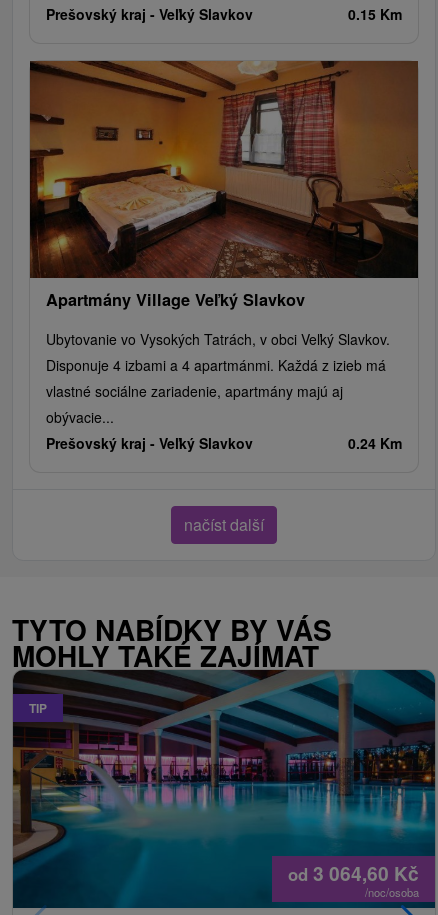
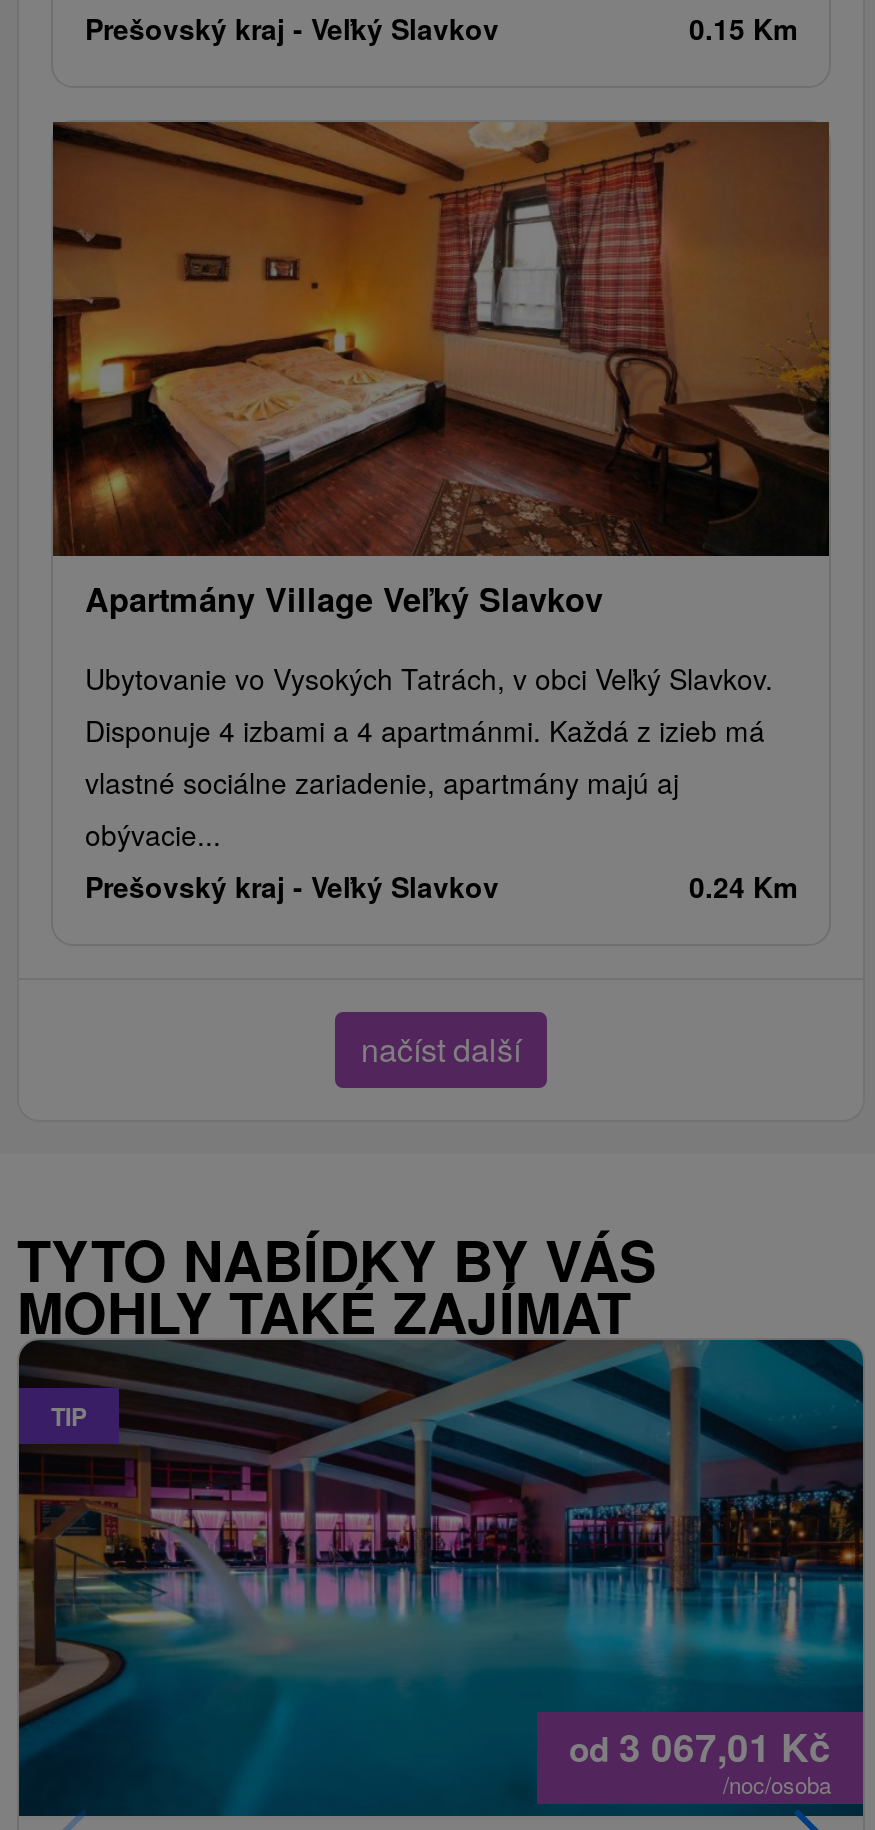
- od 3 064,60 Kč
+ od 3 067,01 Kč
